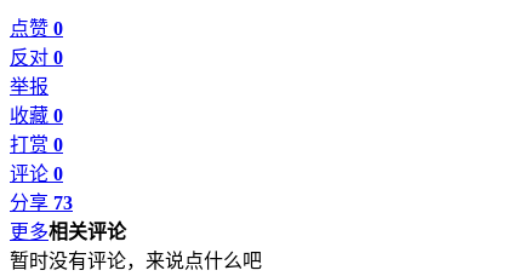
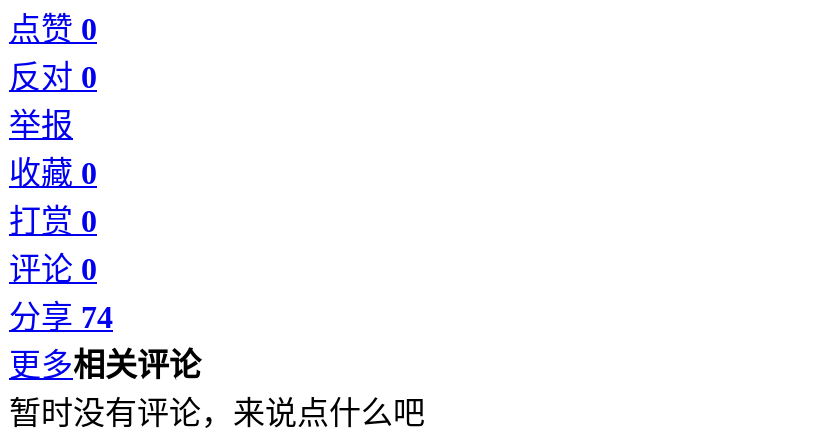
- 分享73
+ 分享74
